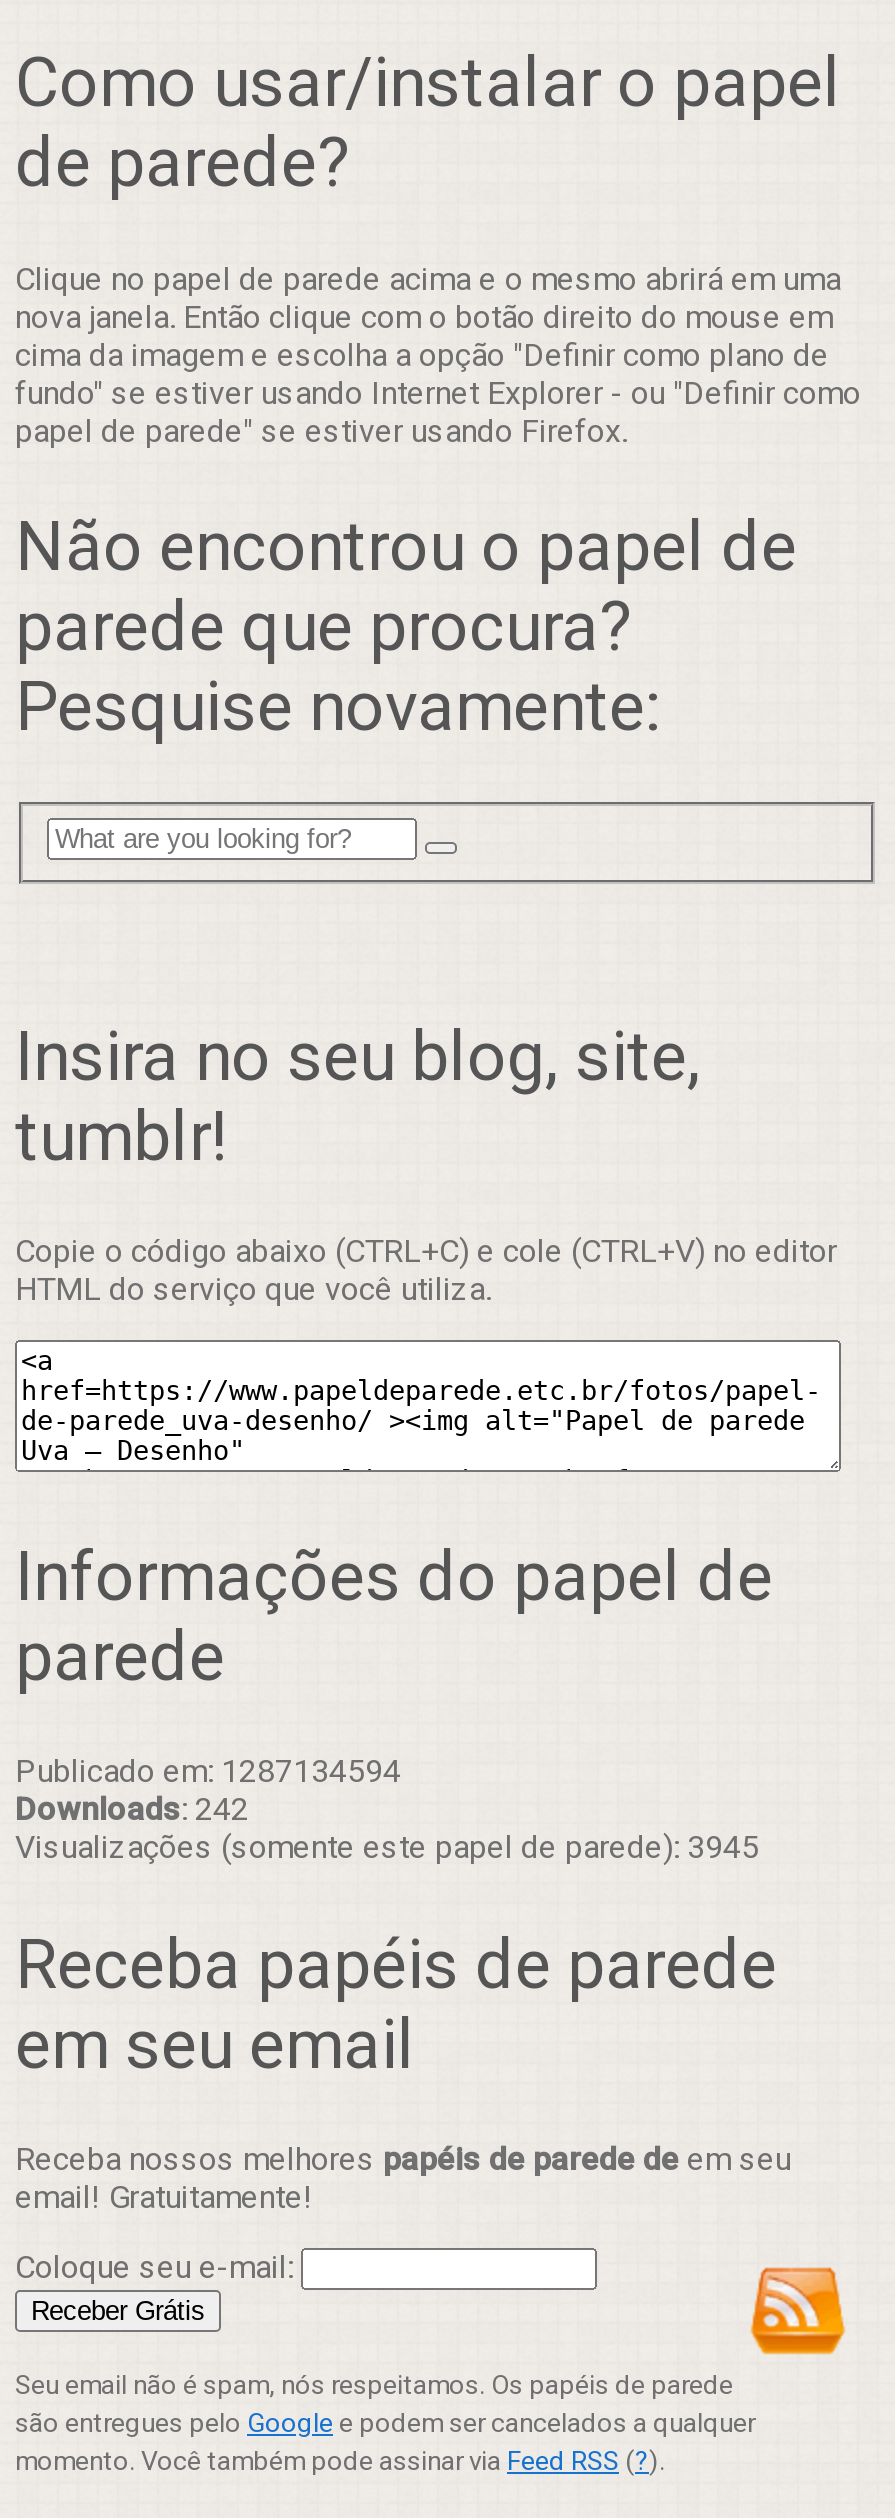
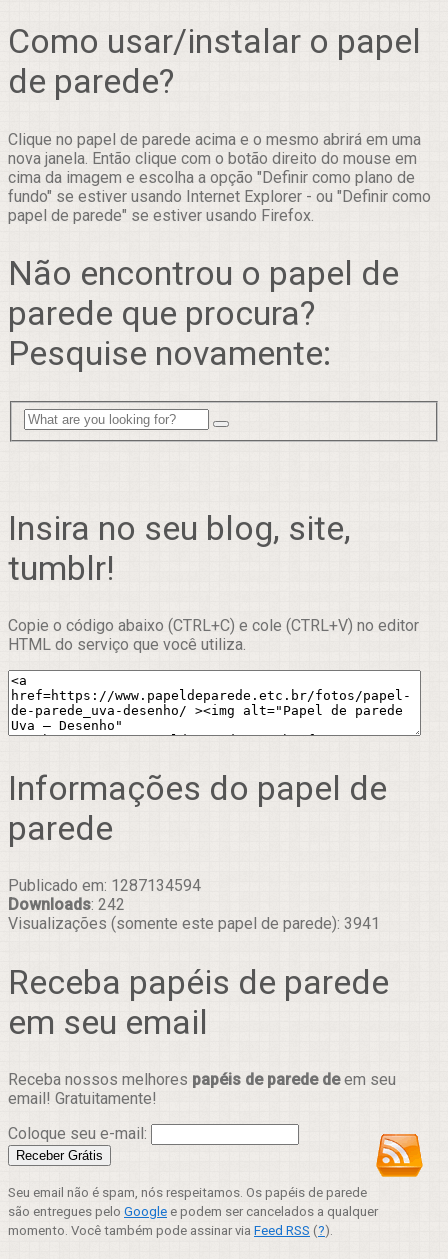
- Visualizações (somente este papel de parede): 3945
+ Visualizações (somente este papel de parede): 3941
